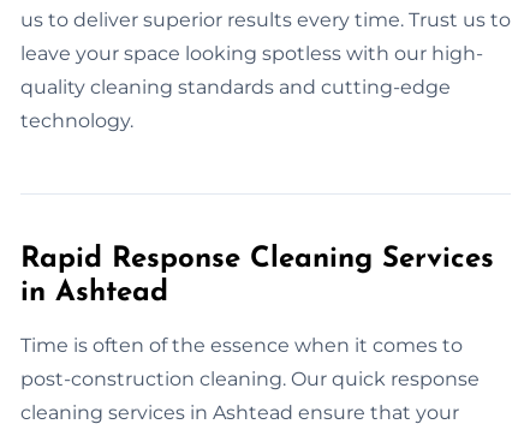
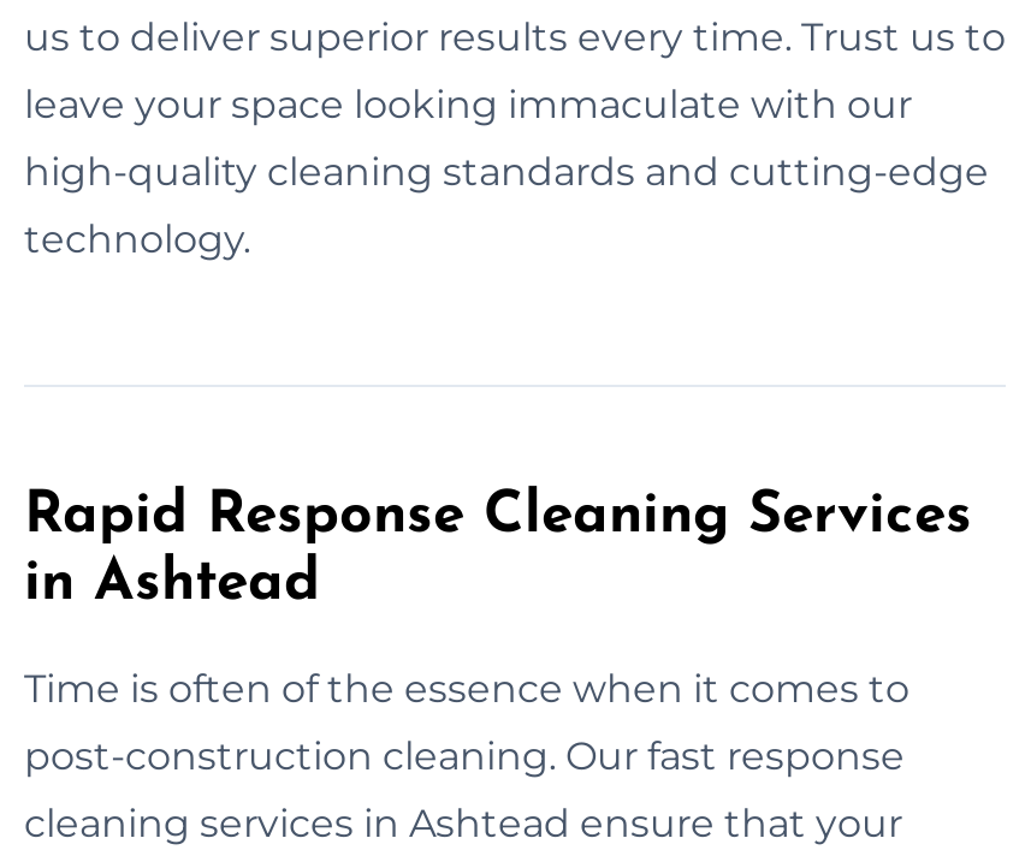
- leave your space looking spotless with our high-
+ leave your space looking immaculate with our

- quality cleaning standards and cutting-edge
+ high-quality cleaning standards and cutting-edge

- post-construction cleaning. Our quick response
+ post-construction cleaning. Our fast response
